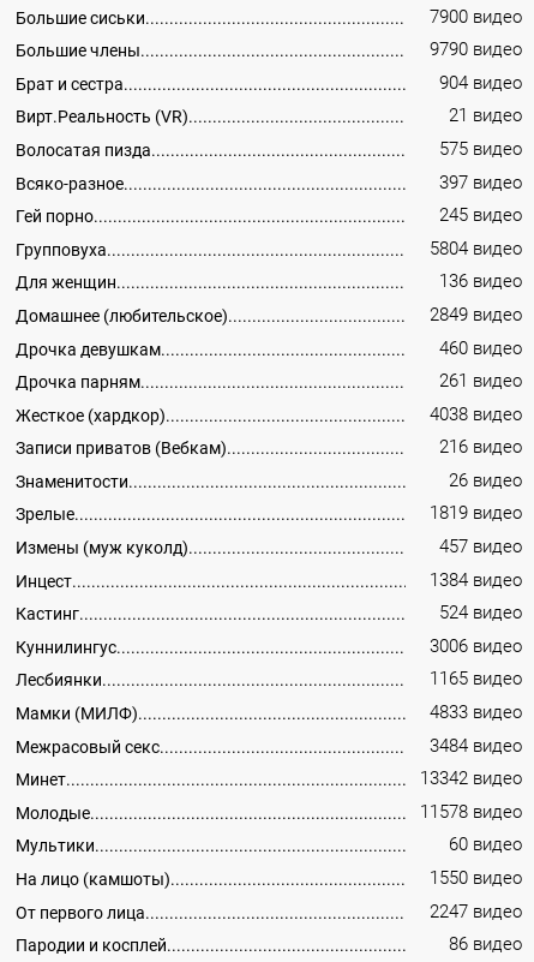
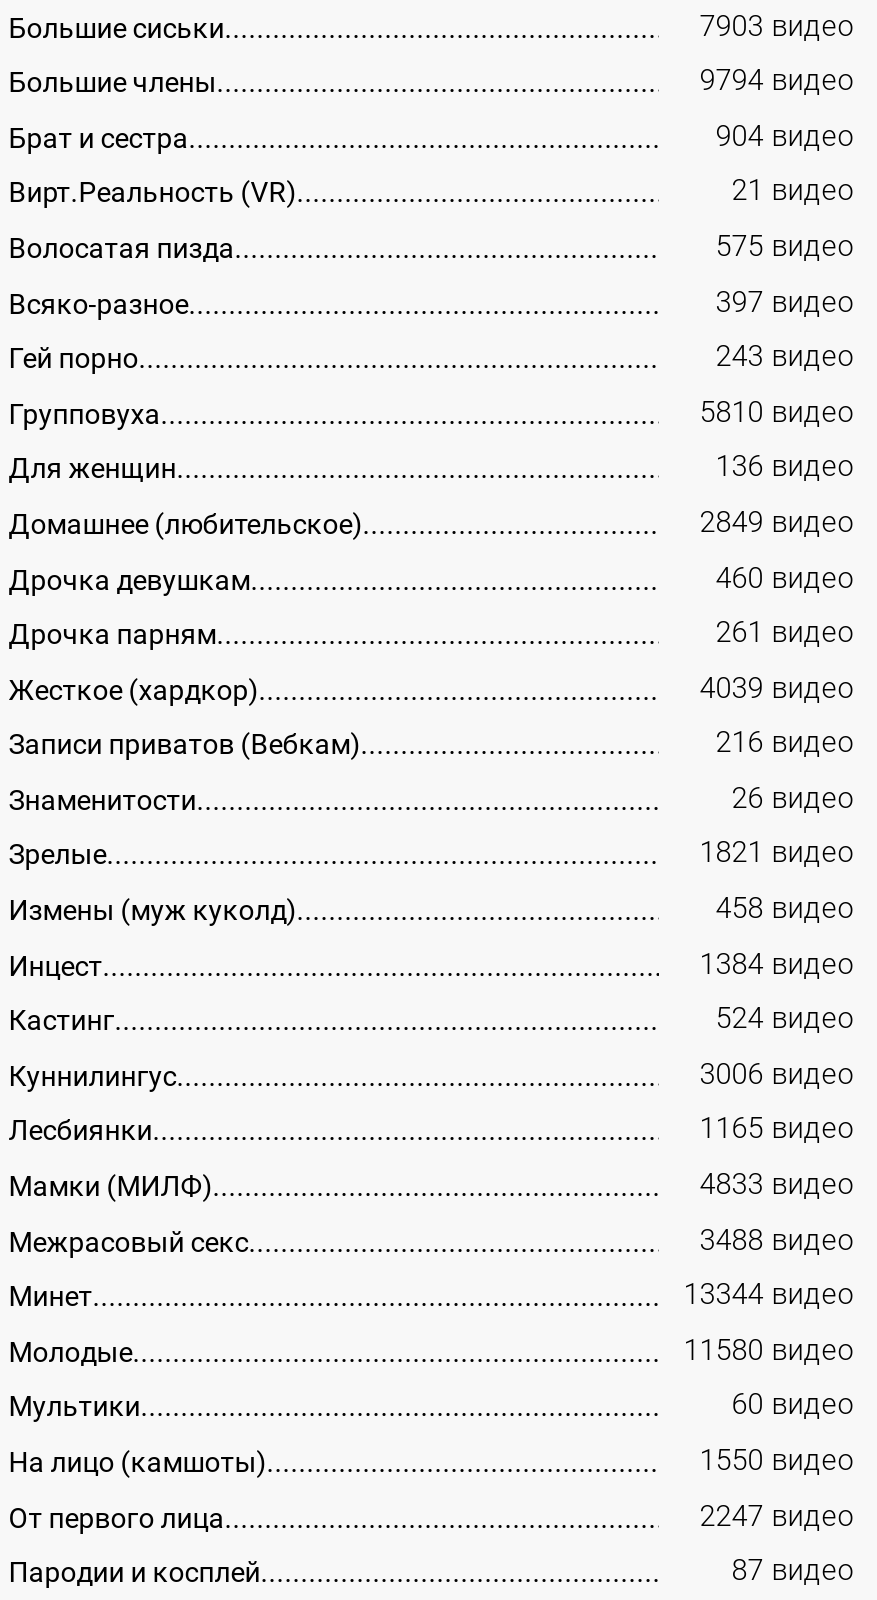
- 7900 видео
+ 7903 видео

- 9790 видео
+ 9794 видео

- 245 видео
+ 243 видео

- 5804 видео
+ 5810 видео

- 4038 видео
+ 4039 видео

- 1819 видео
+ 1821 видео

- 457 видео
+ 458 видео

- 3484 видео
+ 3488 видео

- 13342 видео
+ 13344 видео

- 11578 видео
+ 11580 видео

- 86 видео
+ 87 видео
